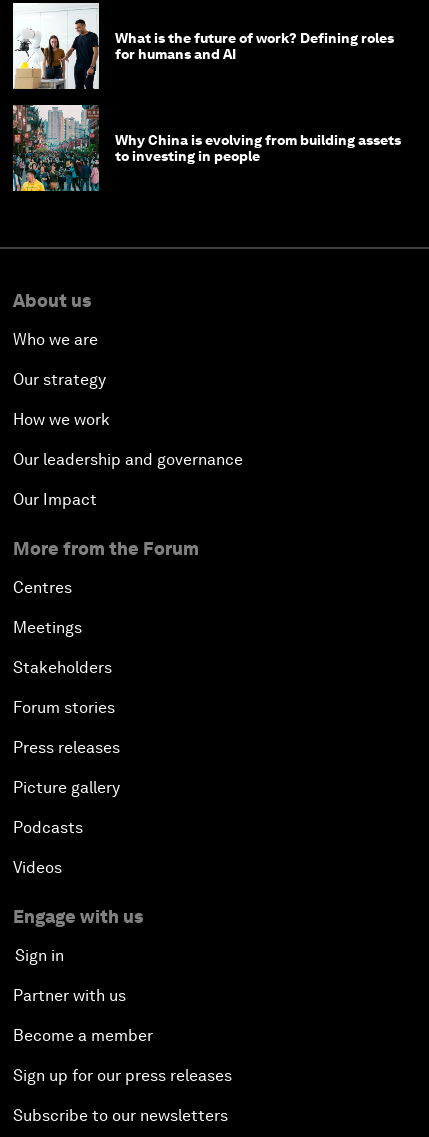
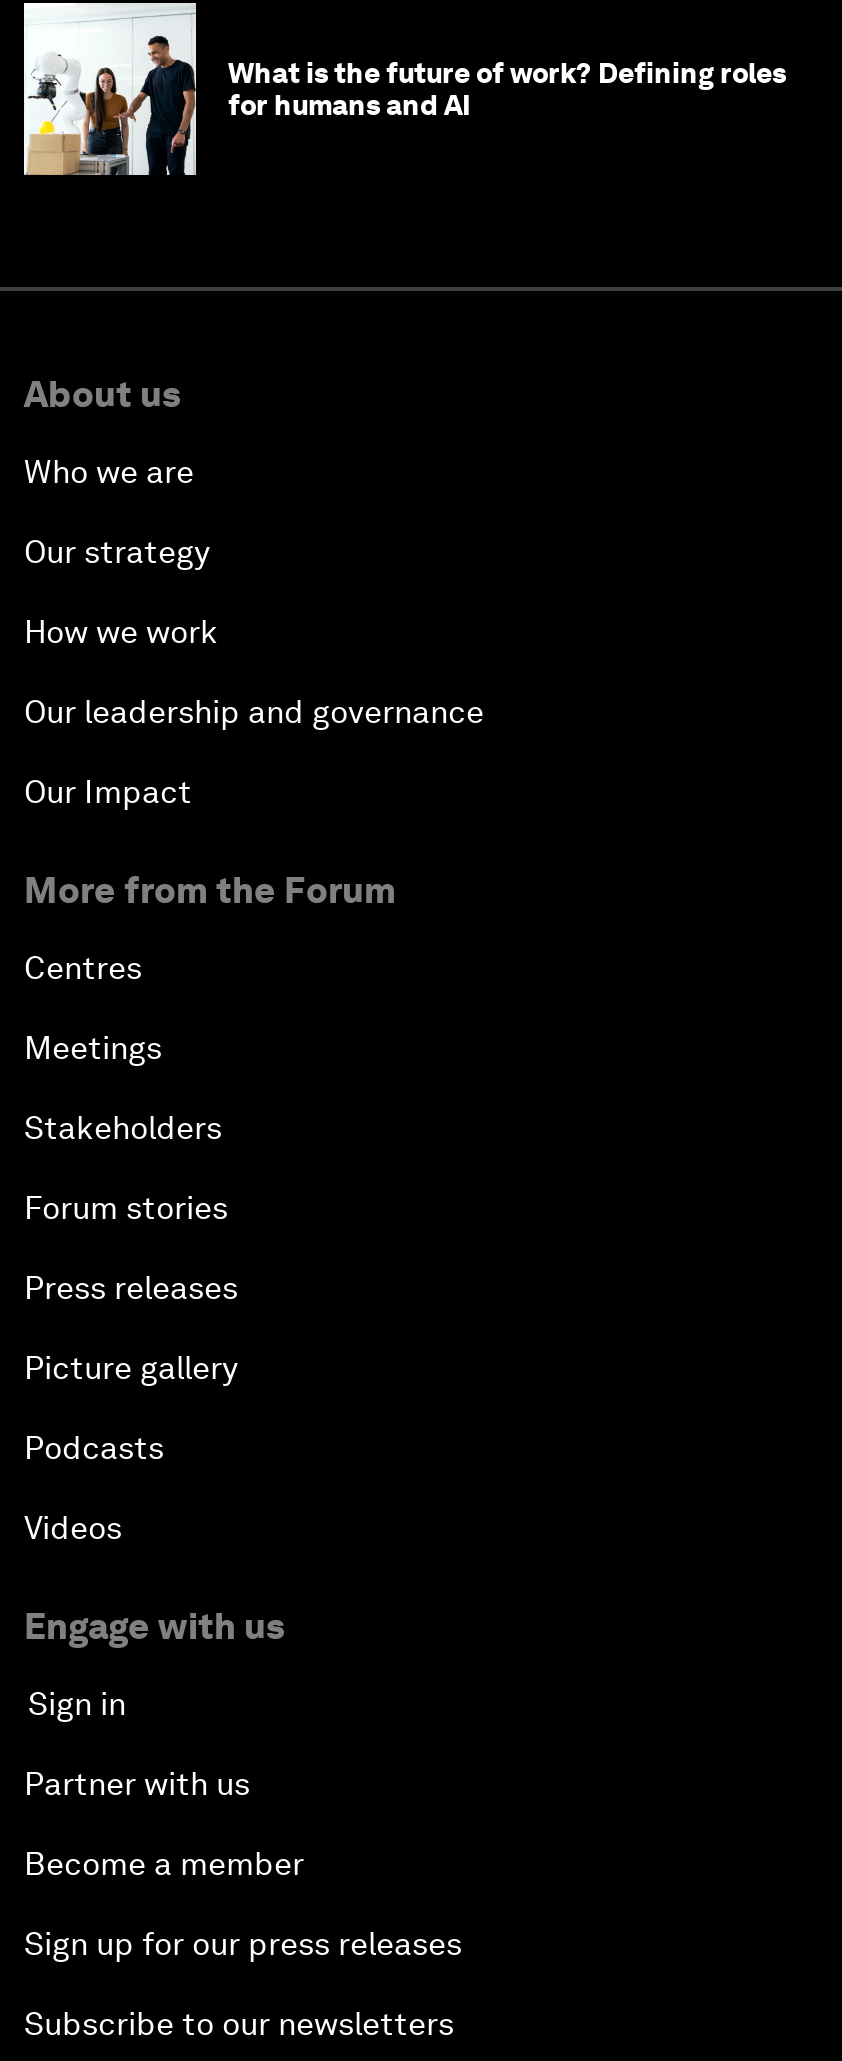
- [image]
- Why China is evolving from building assets
- to investing in people
